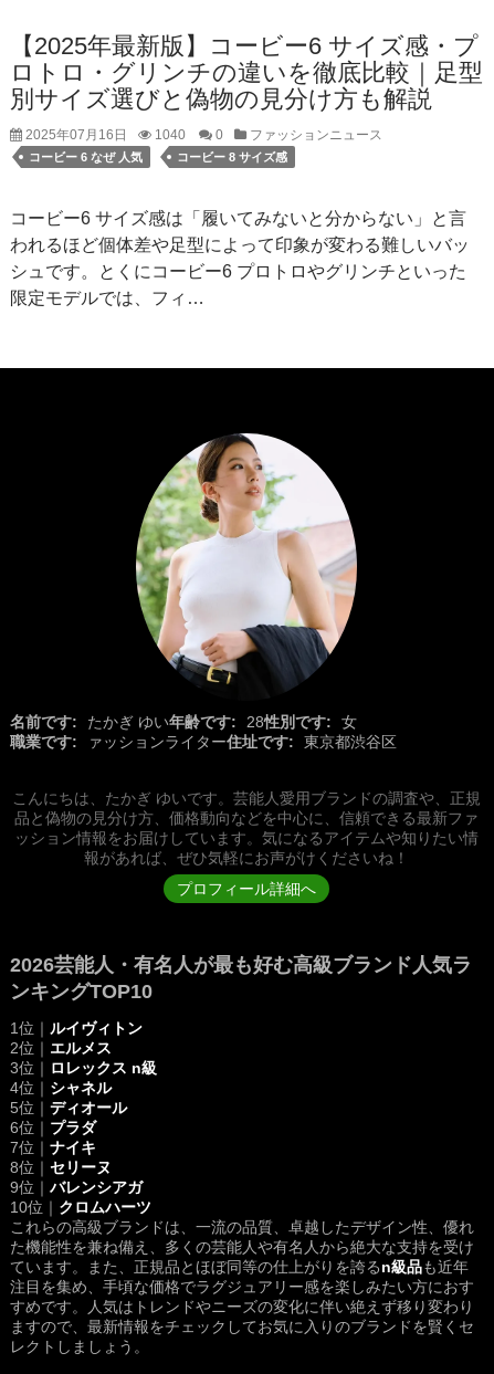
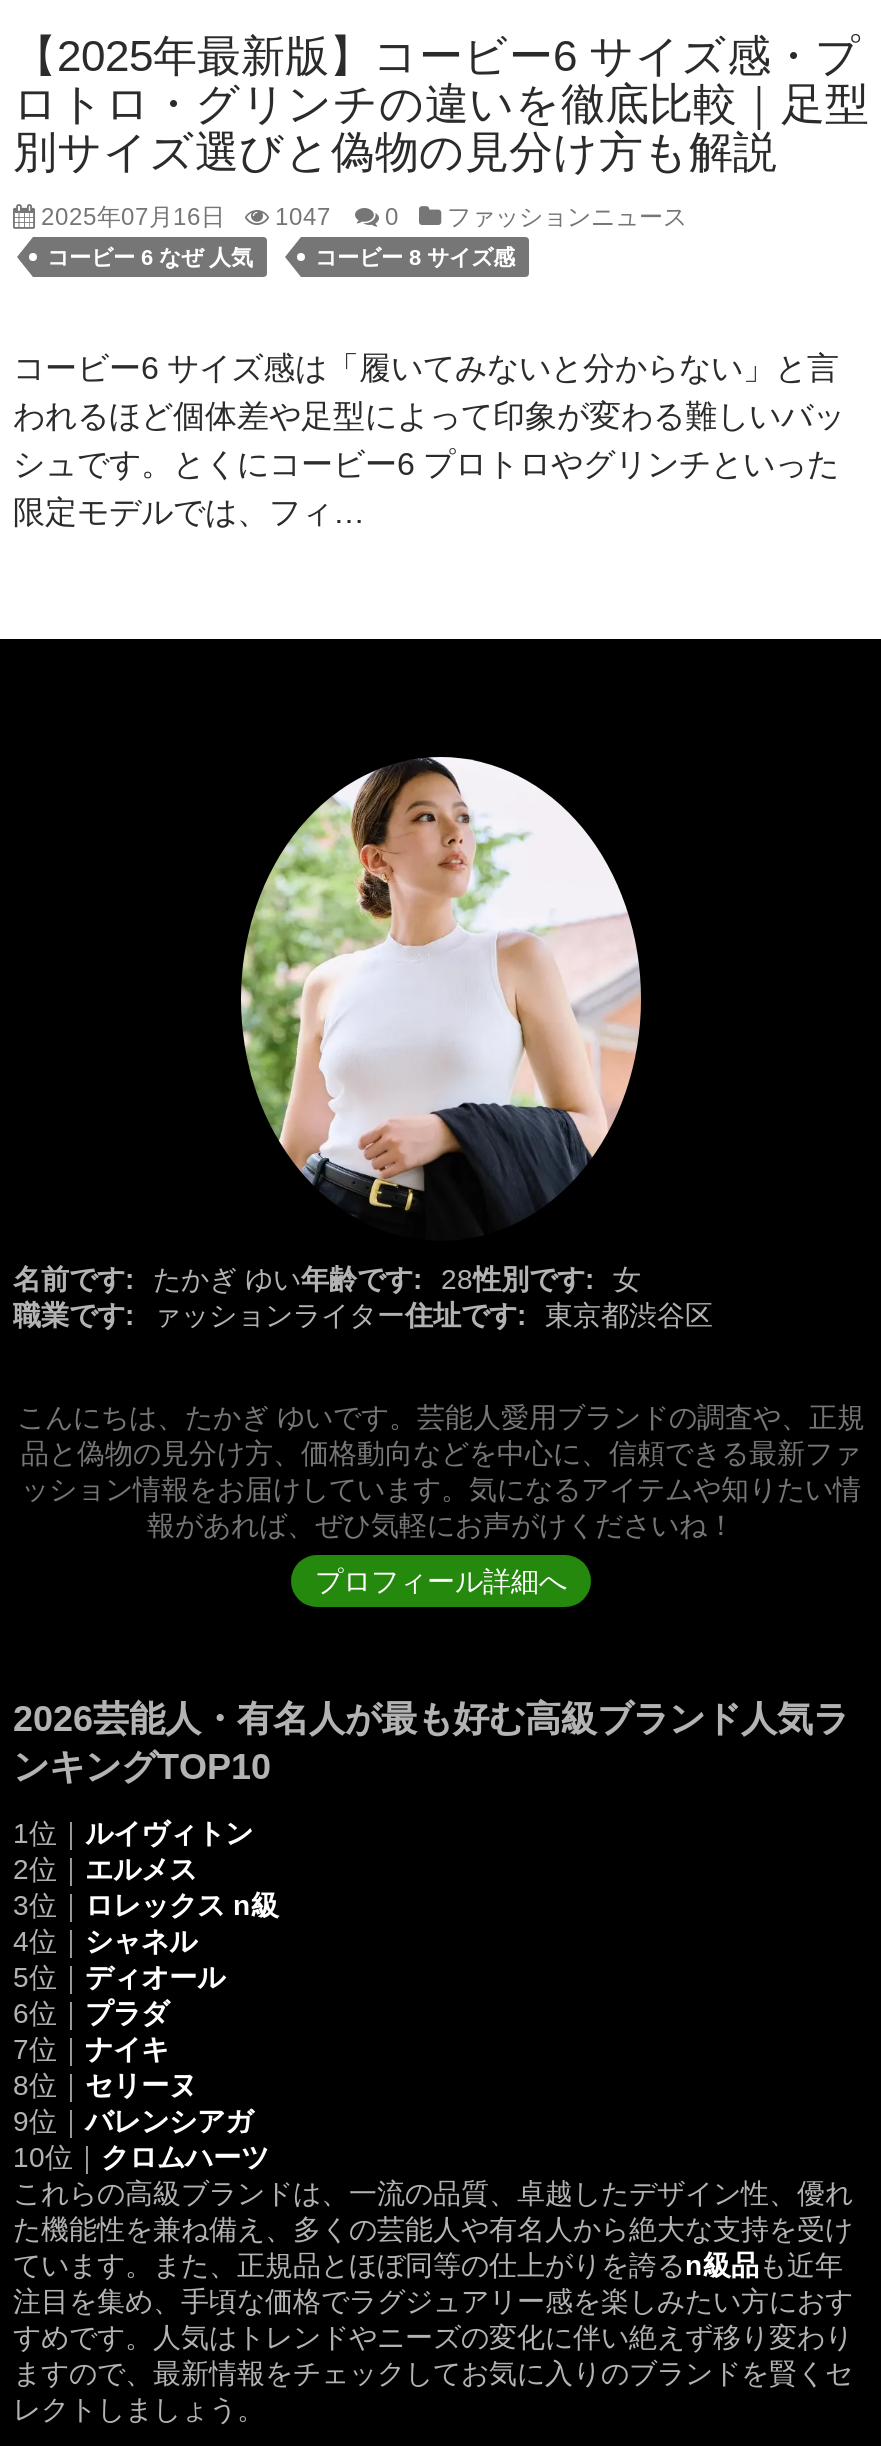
- 2025年07月16日 1040 0 ファッションニュース
+ 2025年07月16日 1047 0 ファッションニュース
